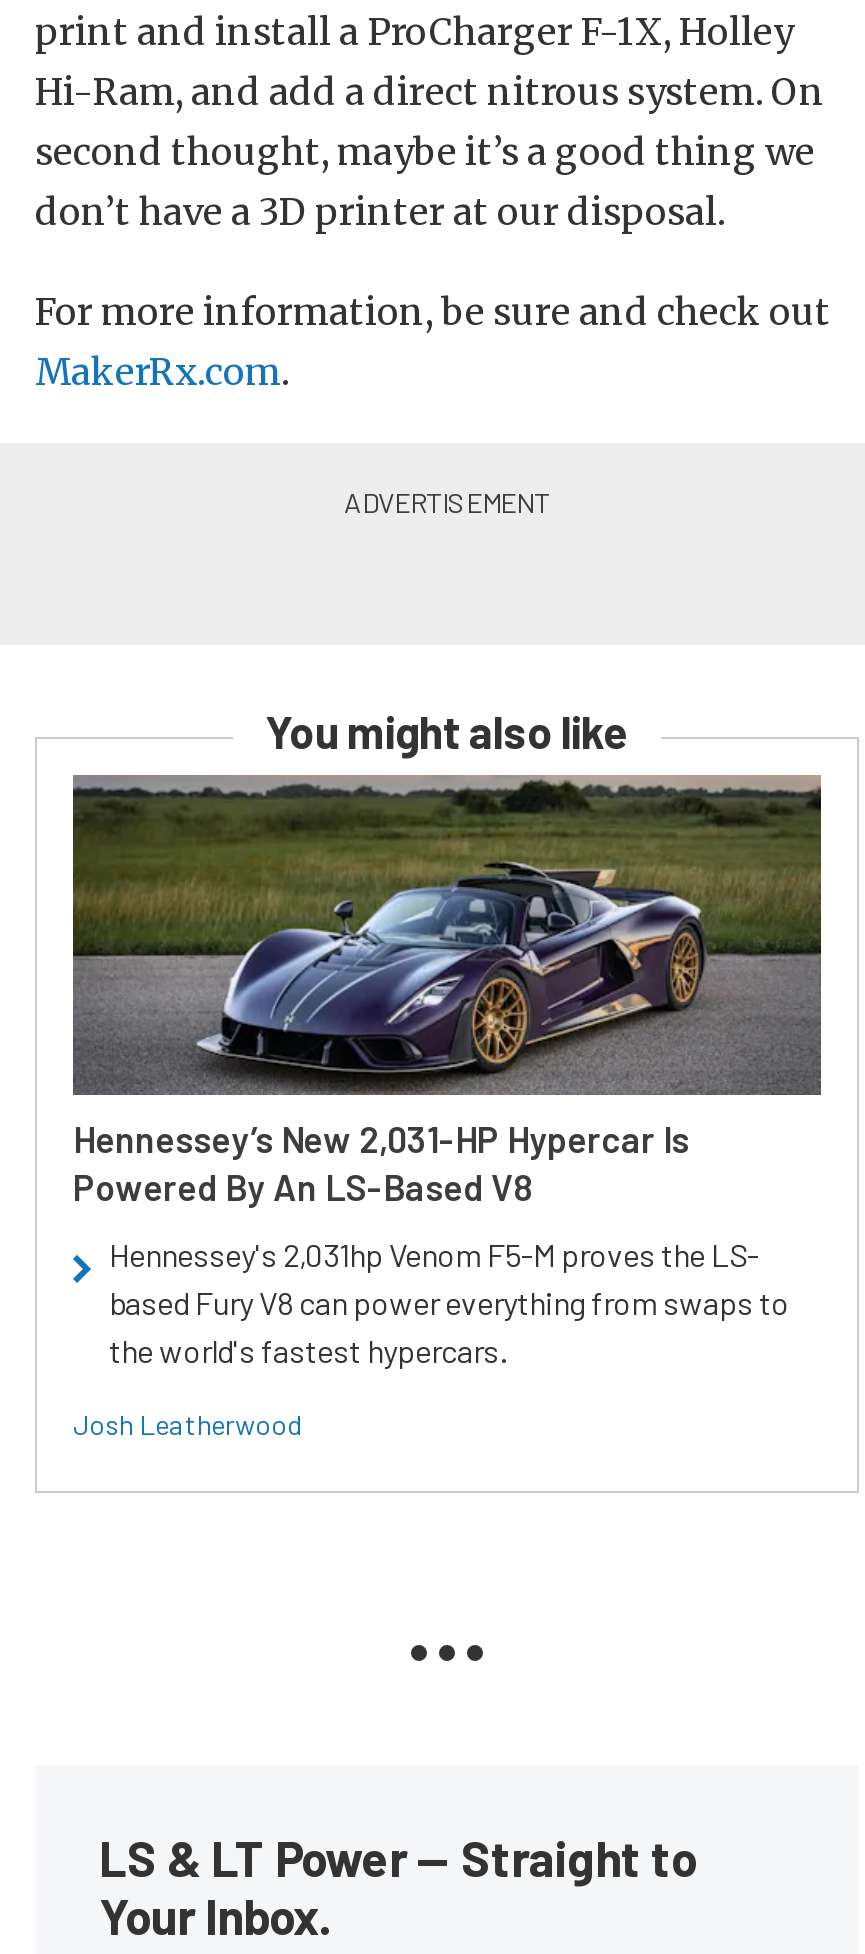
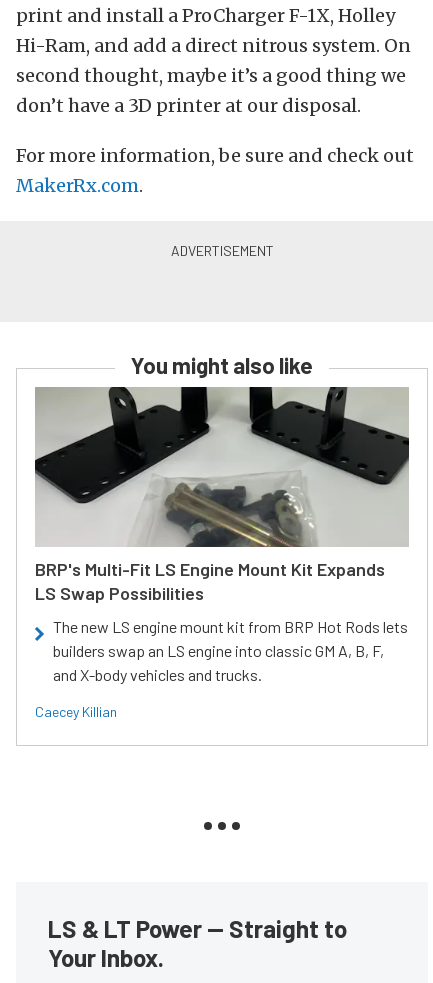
- [image]
- Hennessey’s New 2,031-HP Hypercar Is
- Powered By An LS-Based V8
+ [image]
+ BRP's Multi-Fit LS Engine Mount Kit Expands
+ LS Swap Possibilities

- Hennessey's 2,031hp Venom F5-M proves the LS-
- based Fury V8 can power everything from swaps to
- the world's fastest hypercars.
+ The new LS engine mount kit from BRP Hot Rods lets
+ builders swap an LS engine into classic GM A, B, F,
+ and X-body vehicles and trucks.

- Josh Leatherwood
+ Caecey Killian
